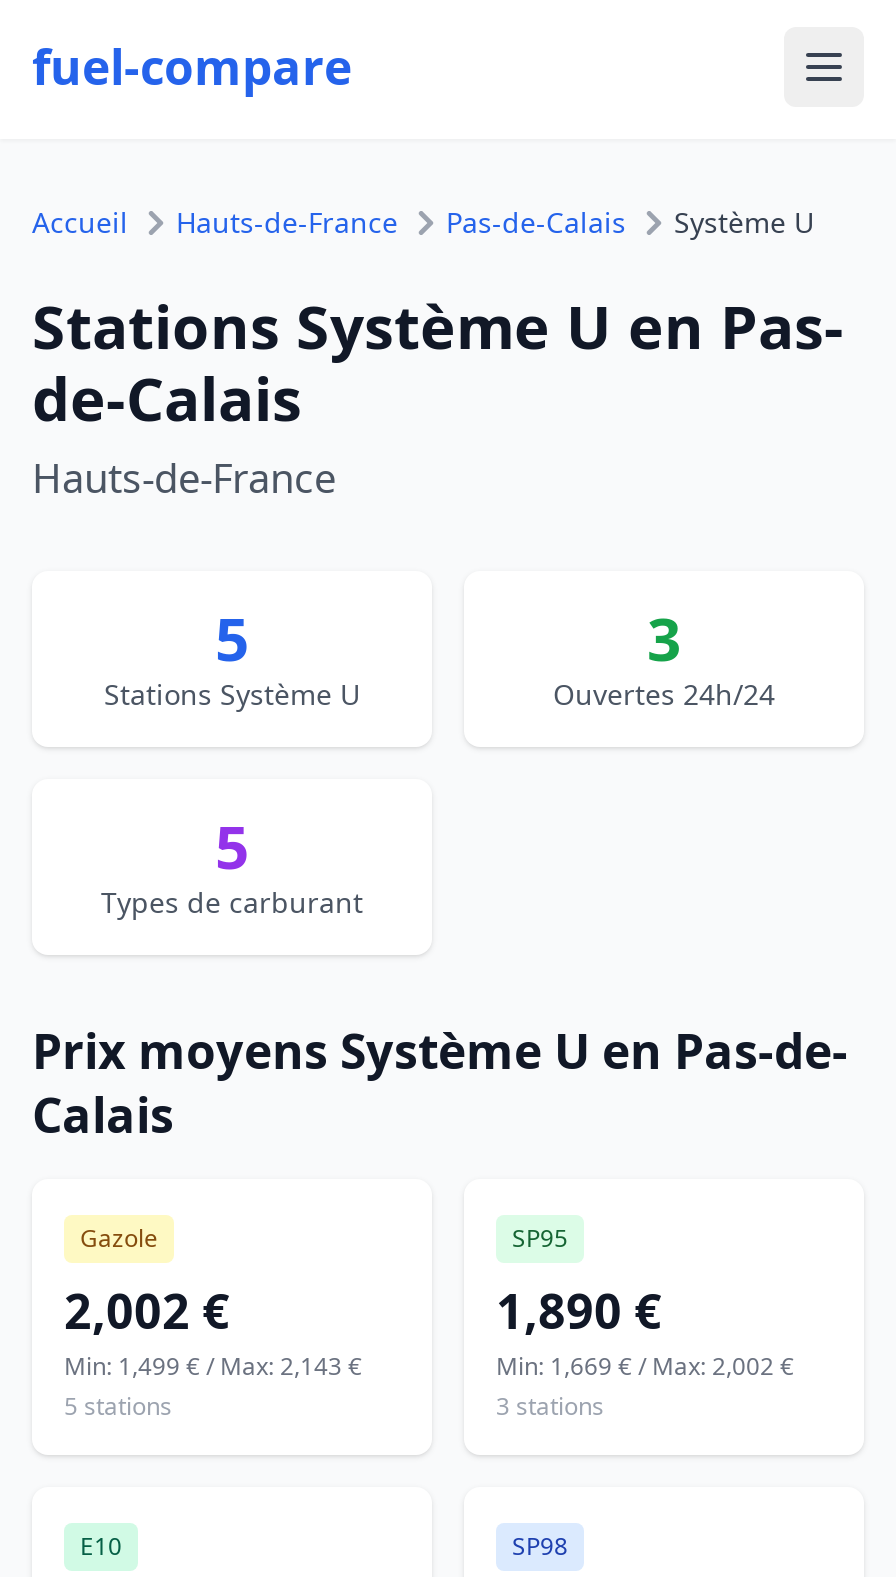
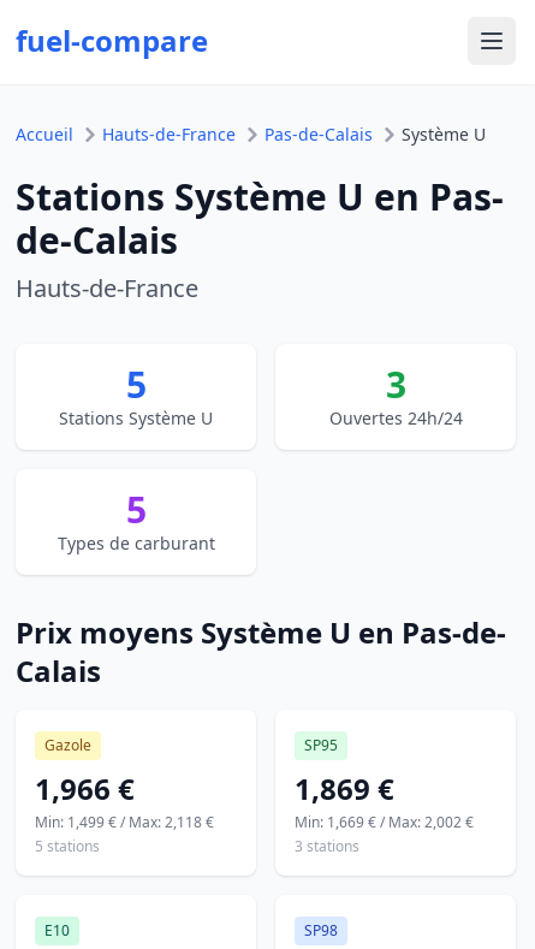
- 2,002 €
+ 1,966 €

- 1,890 €
+ 1,869 €

- Min: 1,499 € / Max: 2,143 €
+ Min: 1,499 € / Max: 2,118 €
